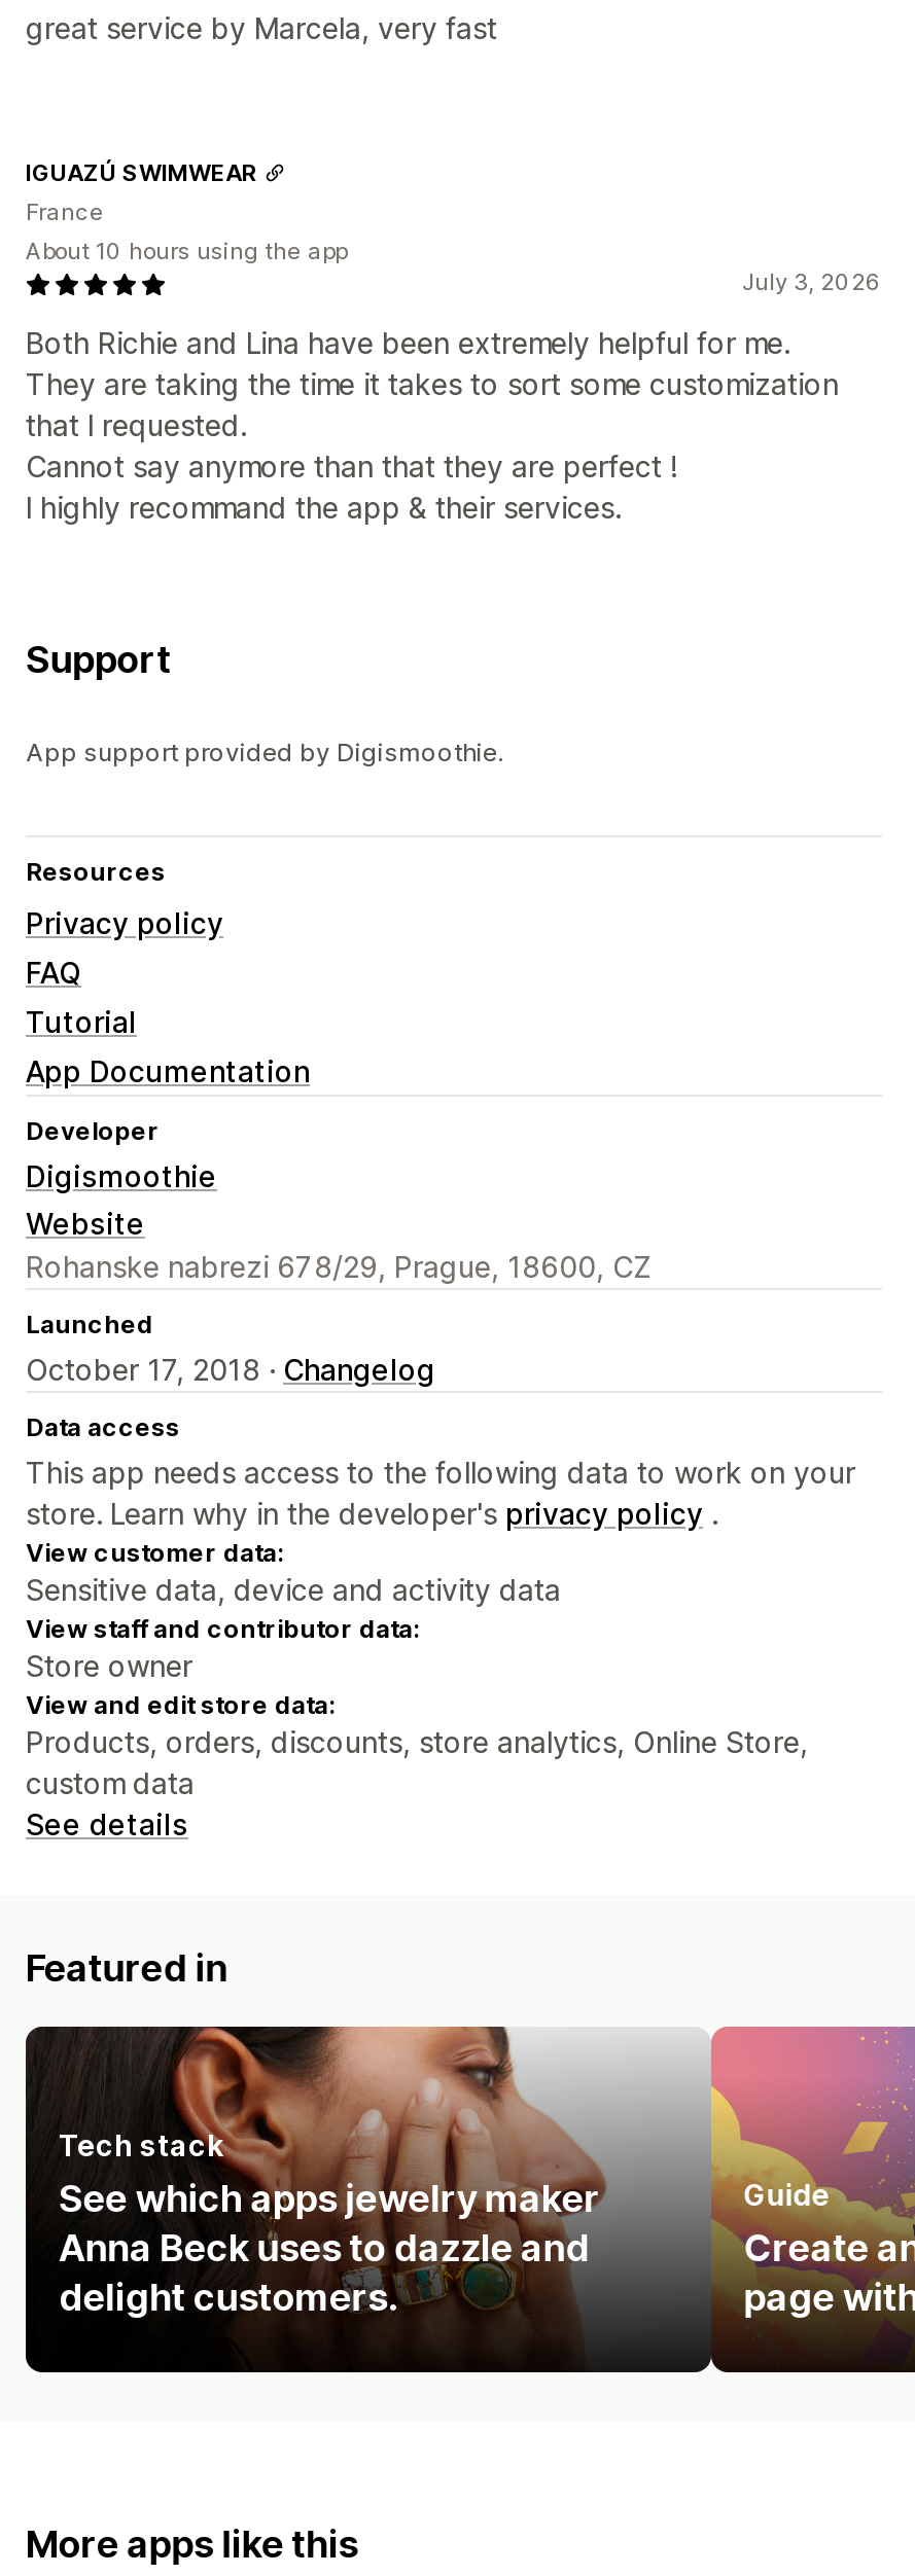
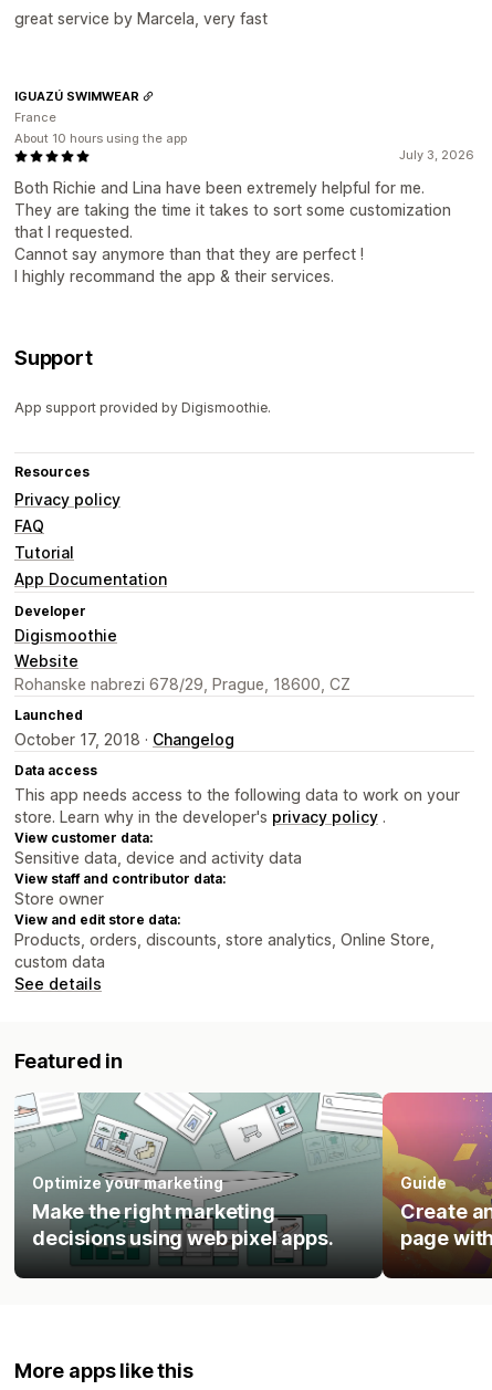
- [image]
- Tech stack
- See which apps jewelry maker
- Anna Beck uses to dazzle and
- delight customers.
+ [image]
+ Optimize your marketing
+ Make the right marketing
+ decisions using web pixel apps.
